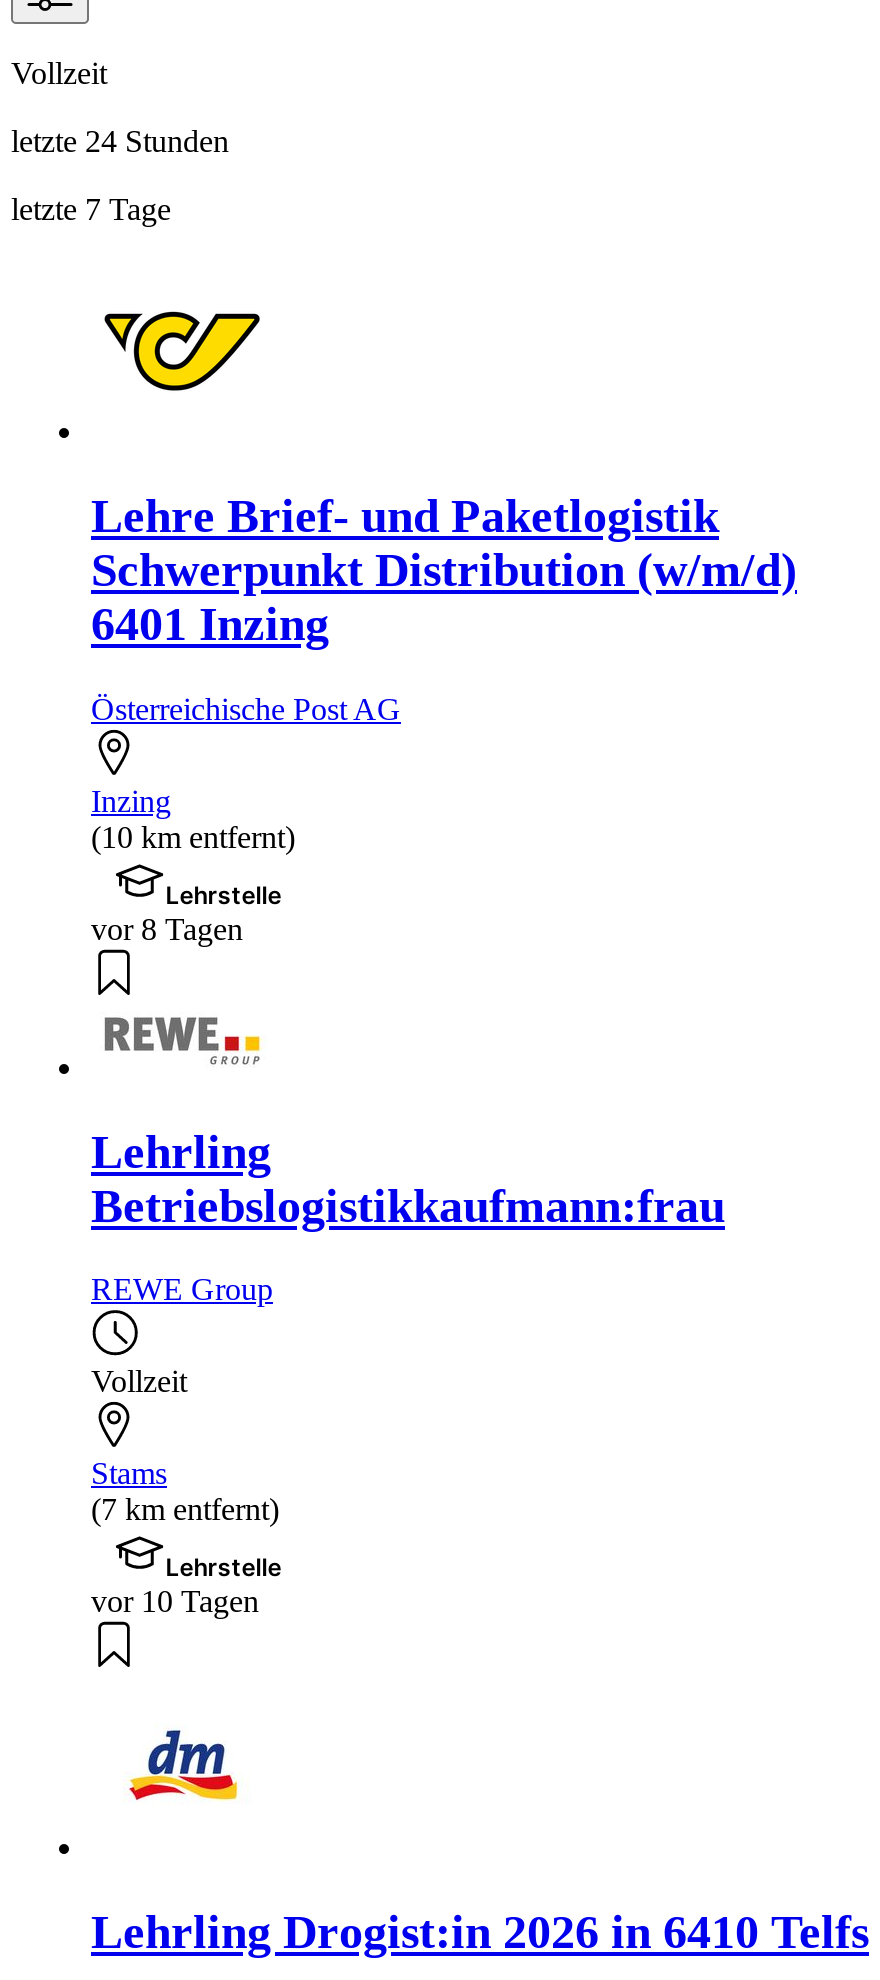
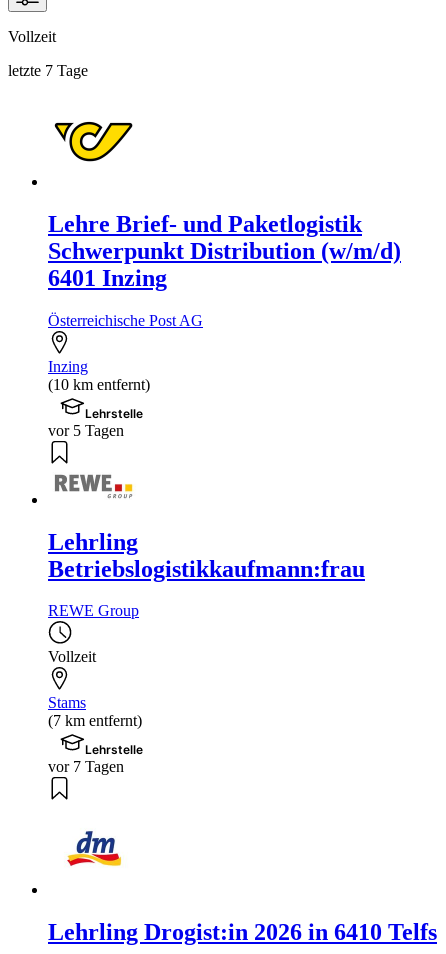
- letzte 24 Stunden

- vor 8 Tagen
+ vor 5 Tagen

- vor 10 Tagen
+ vor 7 Tagen
